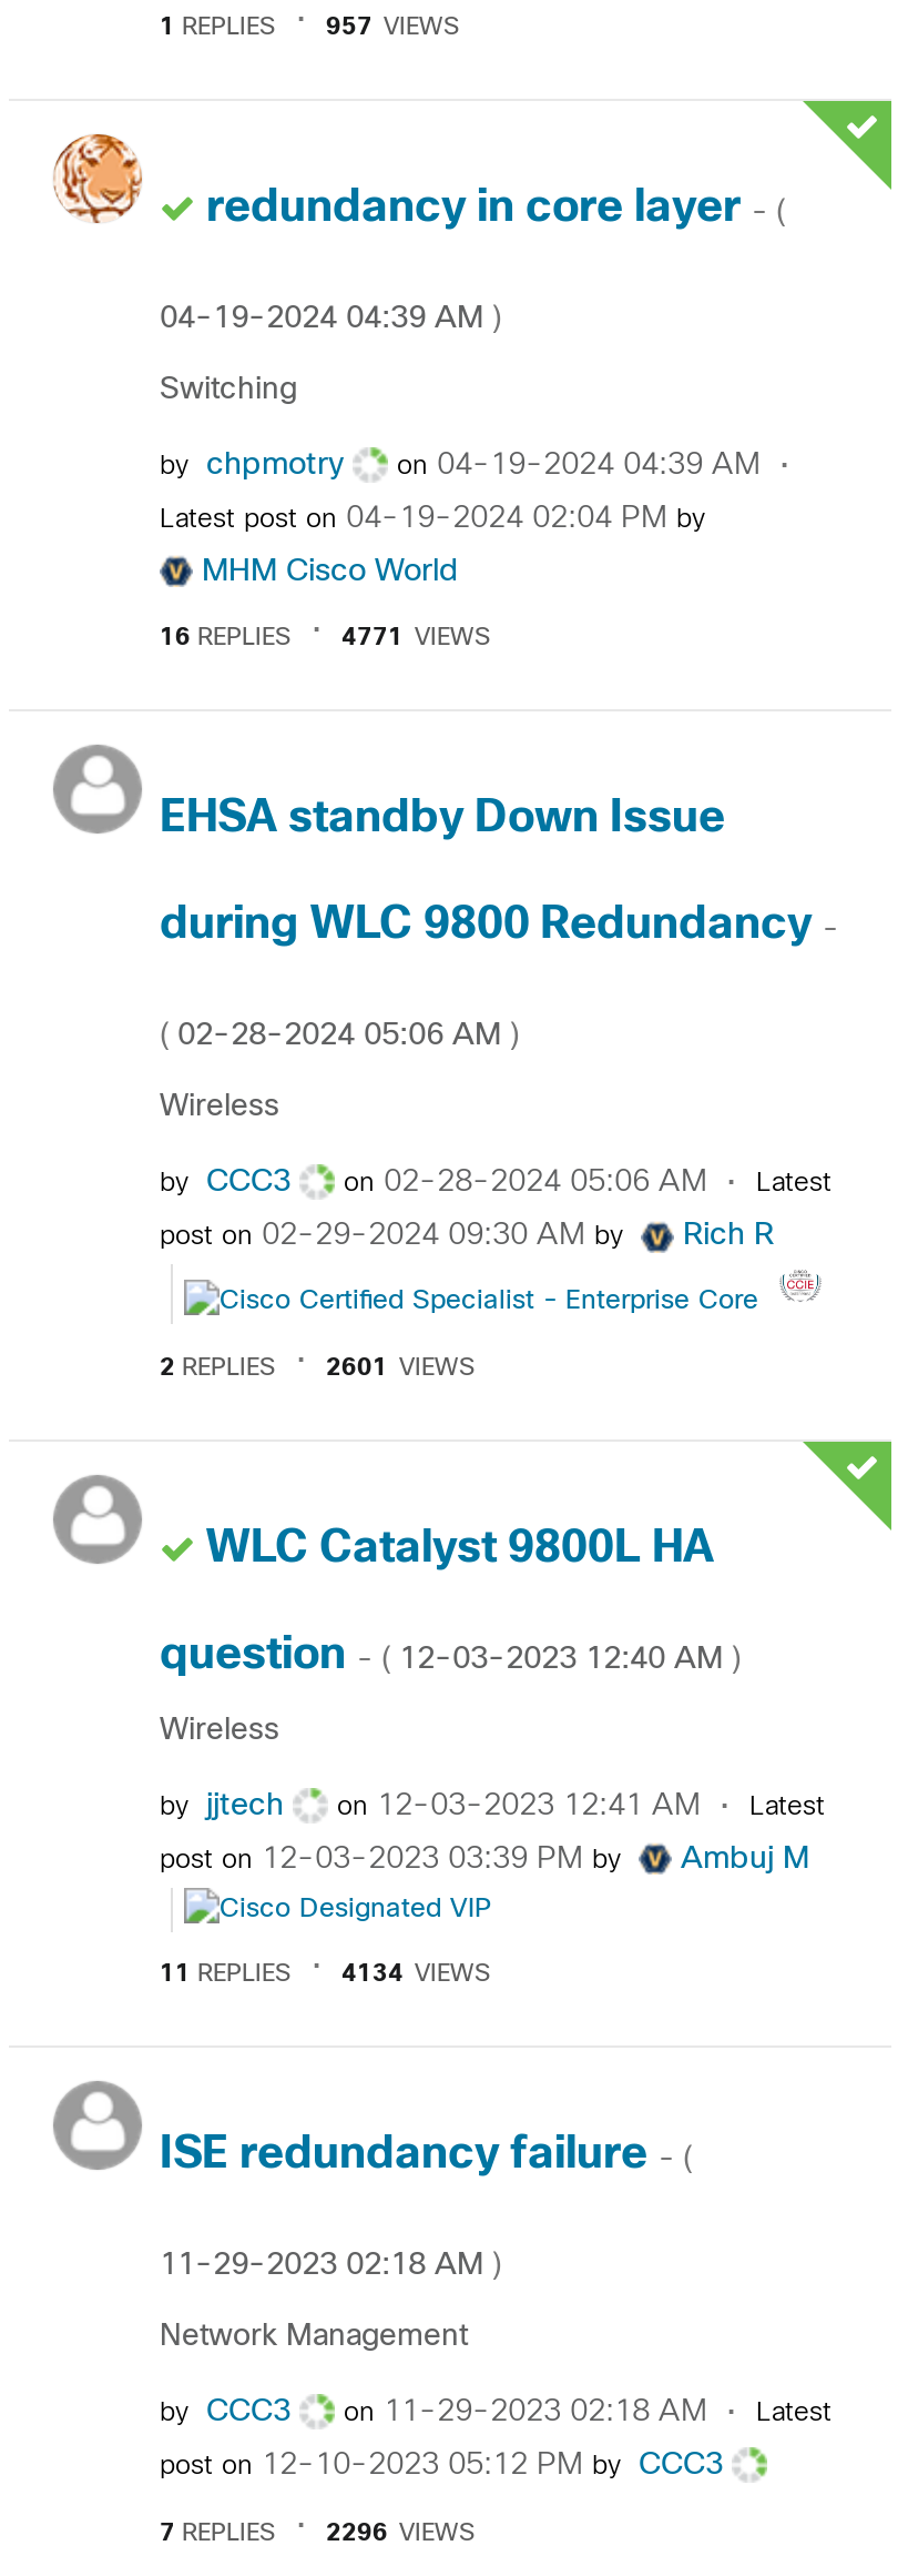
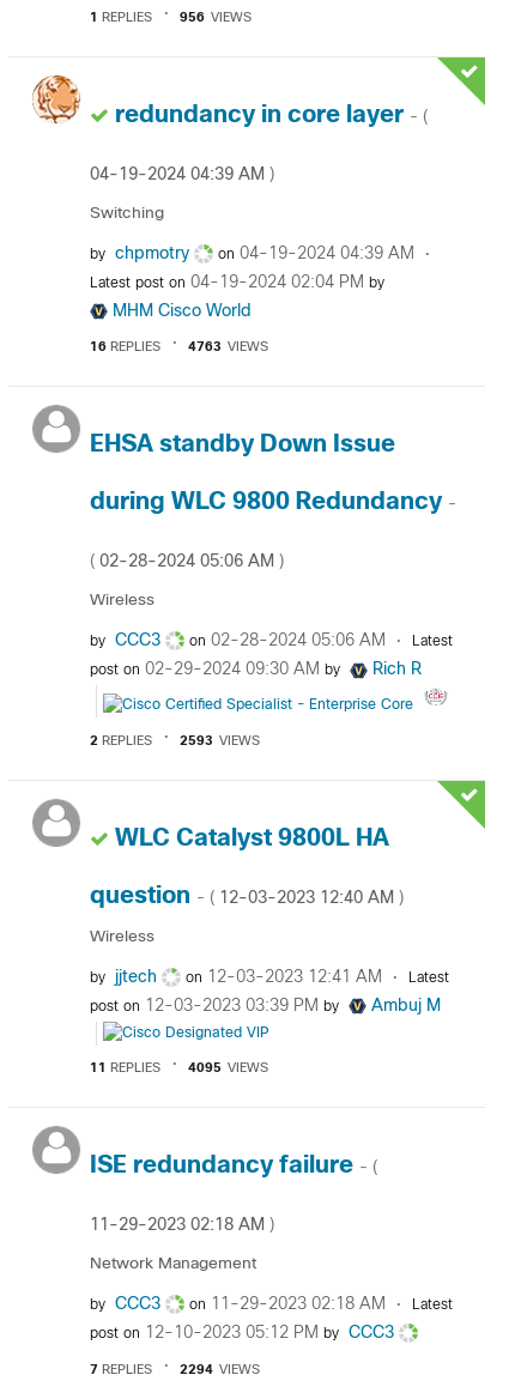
- 957 VIEWS
+ 956 VIEWS

- 4771 VIEWS
+ 4763 VIEWS

- 2601 VIEWS
+ 2593 VIEWS

- 4134 VIEWS
+ 4095 VIEWS

- 2296 VIEWS
+ 2294 VIEWS
